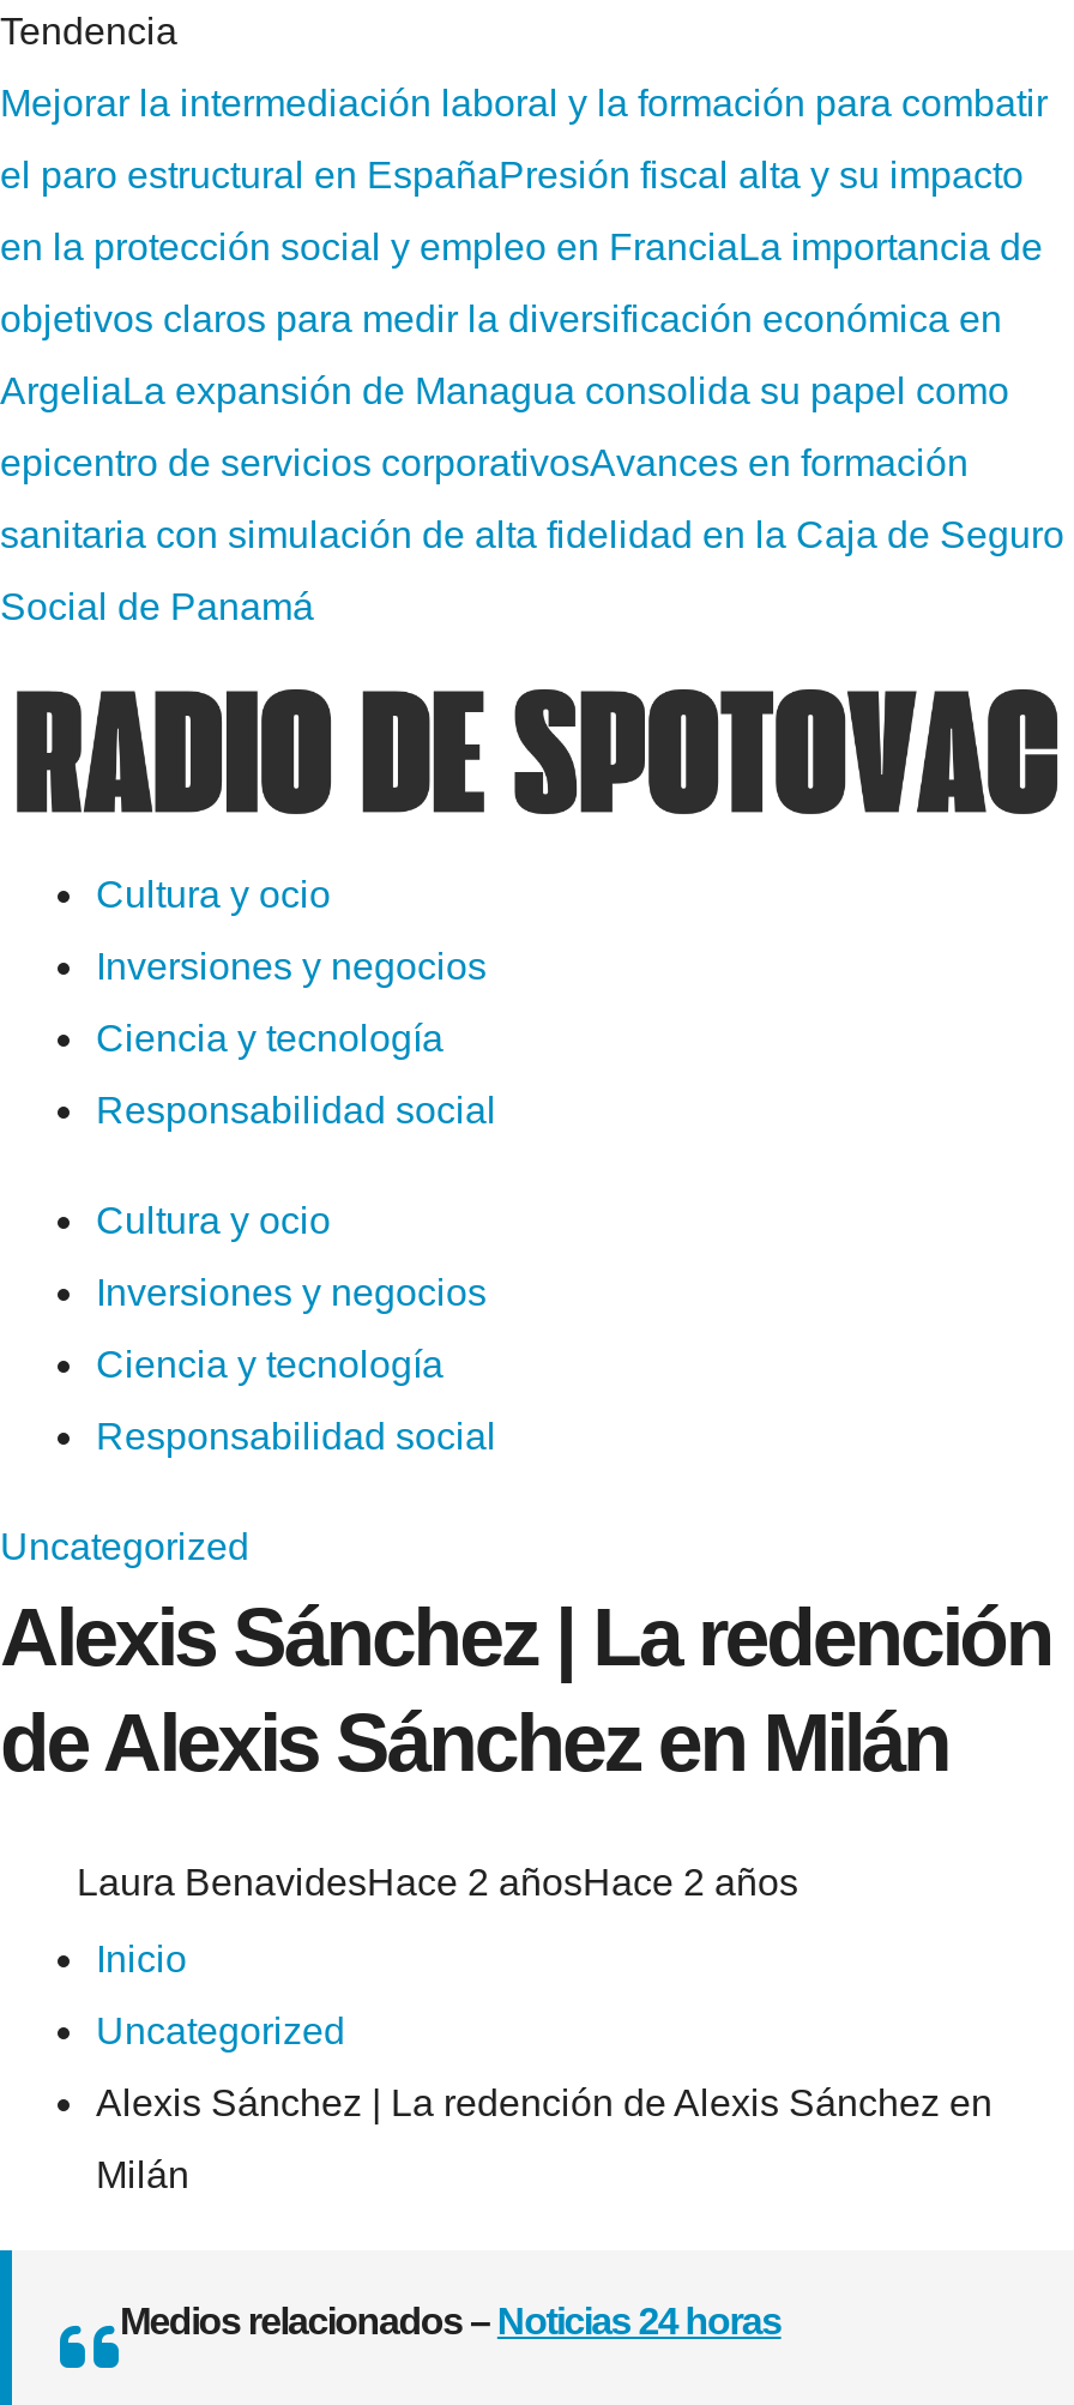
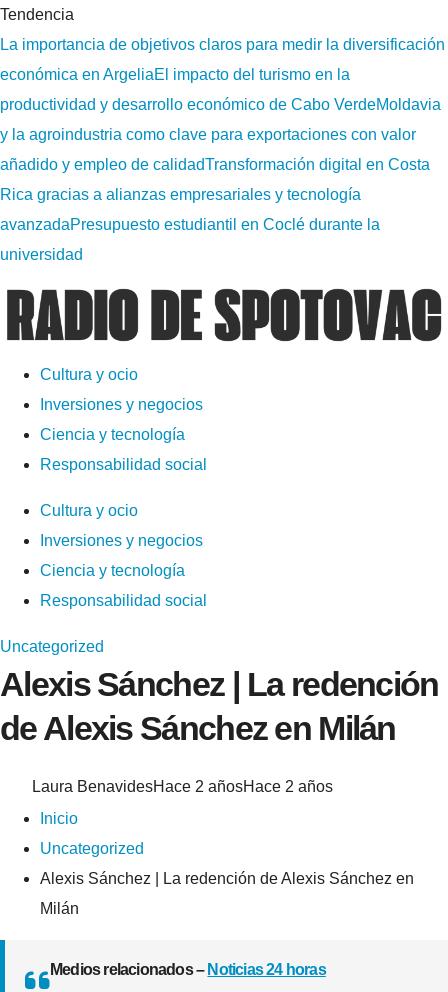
- Mejorar la intermediación laboral y la formación para combatir
+ La importancia de objetivos claros para medir la diversificación

- el paro estructural en EspañaPresión fiscal alta y su impacto
+ económica en ArgeliaEl impacto del turismo en la

- en la protección social y empleo en FranciaLa importancia de
+ productividad y desarrollo económico de Cabo VerdeMoldavia

- objetivos claros para medir la diversificación económica en
+ y la agroindustria como clave para exportaciones con valor

- ArgeliaLa expansión de Managua consolida su papel como
+ añadido y empleo de calidadTransformación digital en Costa

- epicentro de servicios corporativosAvances en formación
+ Rica gracias a alianzas empresariales y tecnología

- sanitaria con simulación de alta fidelidad en la Caja de Seguro
+ avanzadaPresupuesto estudiantil en Coclé durante la

- Social de Panamá
+ universidad
